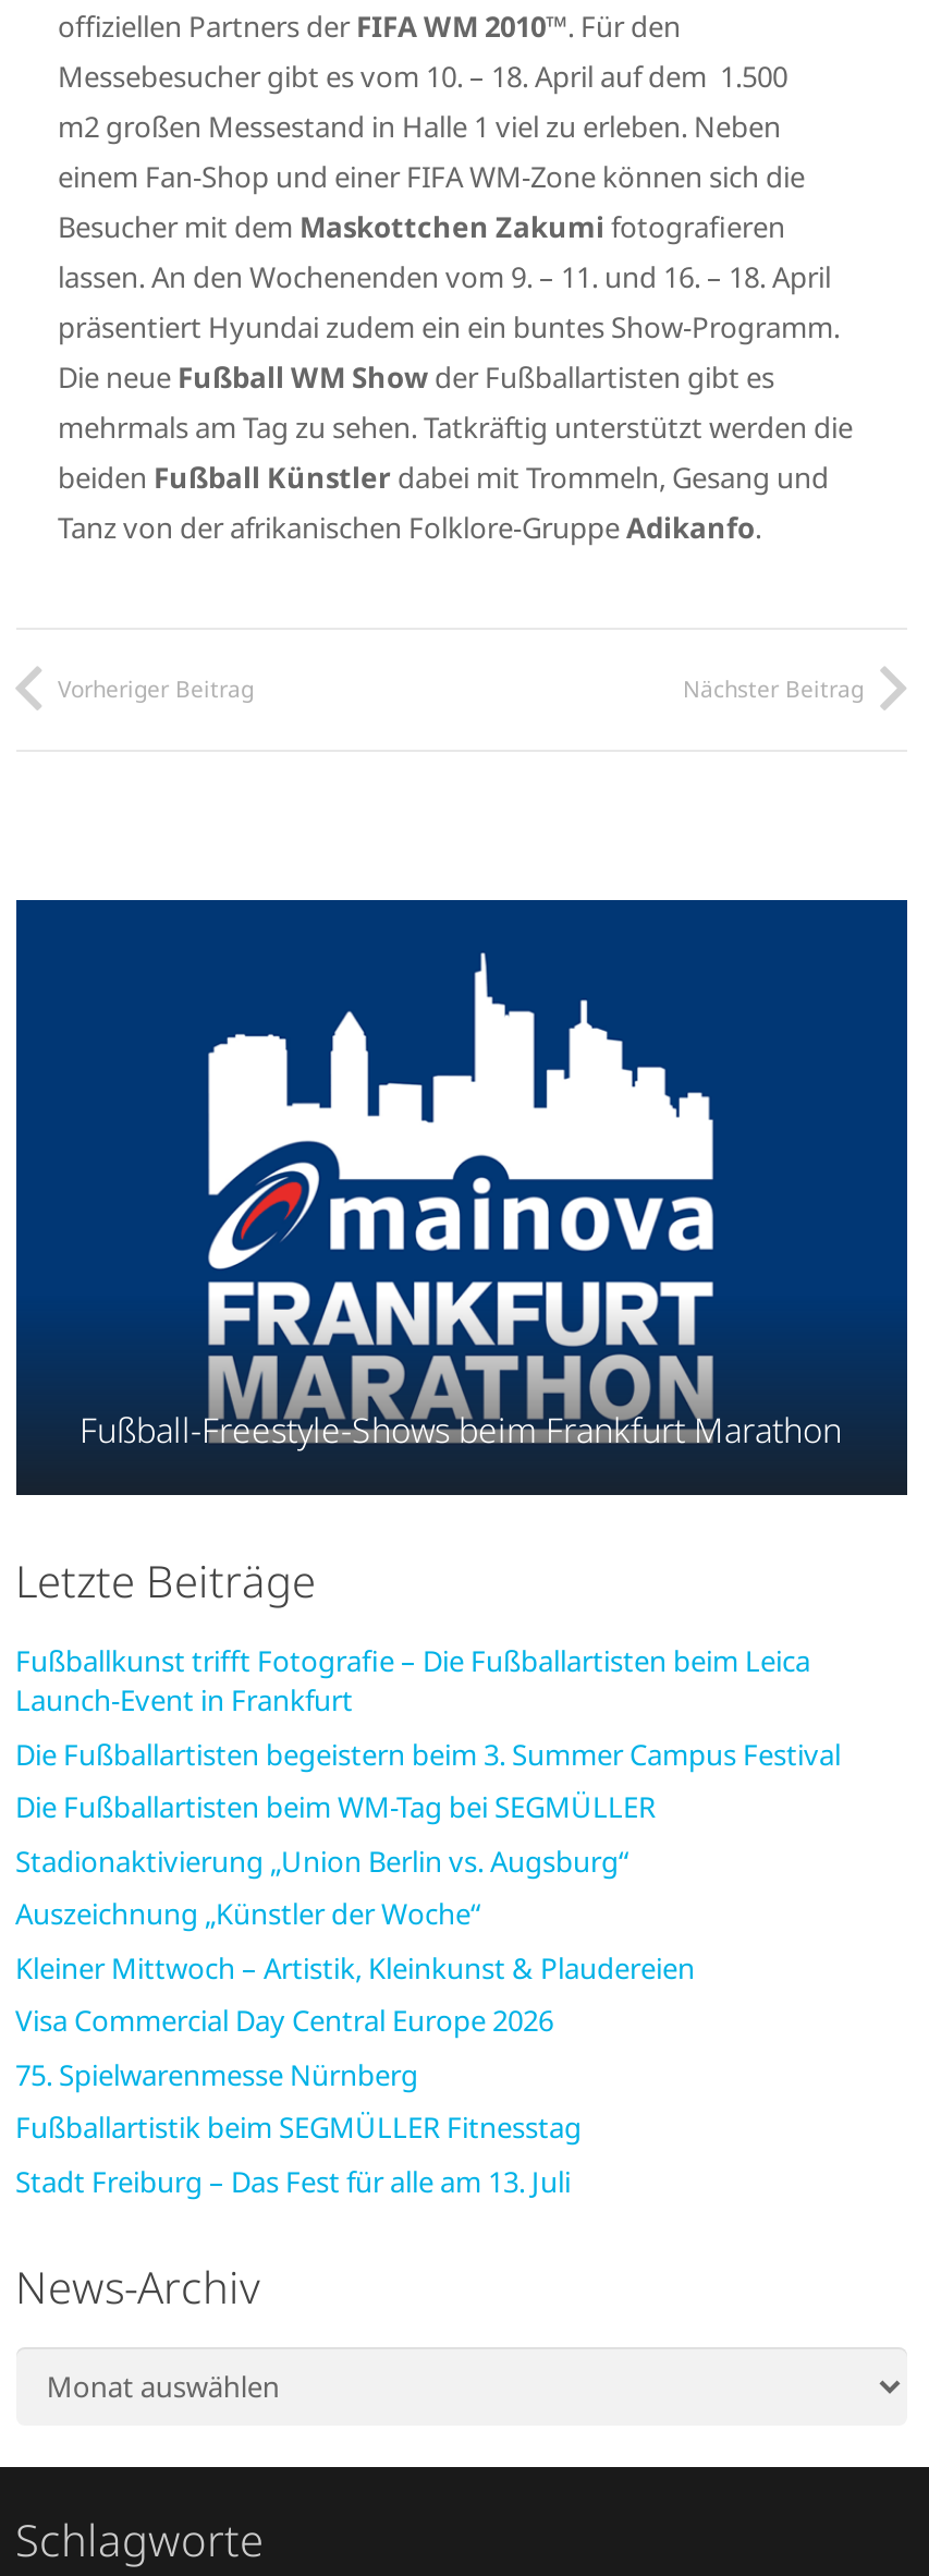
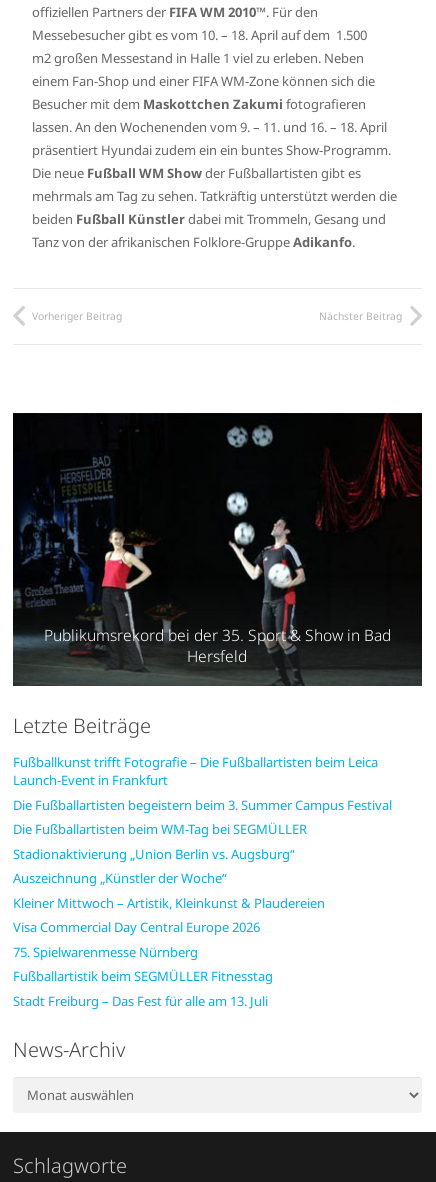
- [image]
- Fußball-Freestyle-Shows beim Frankfurt Marathon
+ [image]
+ Publikumsrekord bei der 35. Sport & Show in Bad
+ Hersfeld
